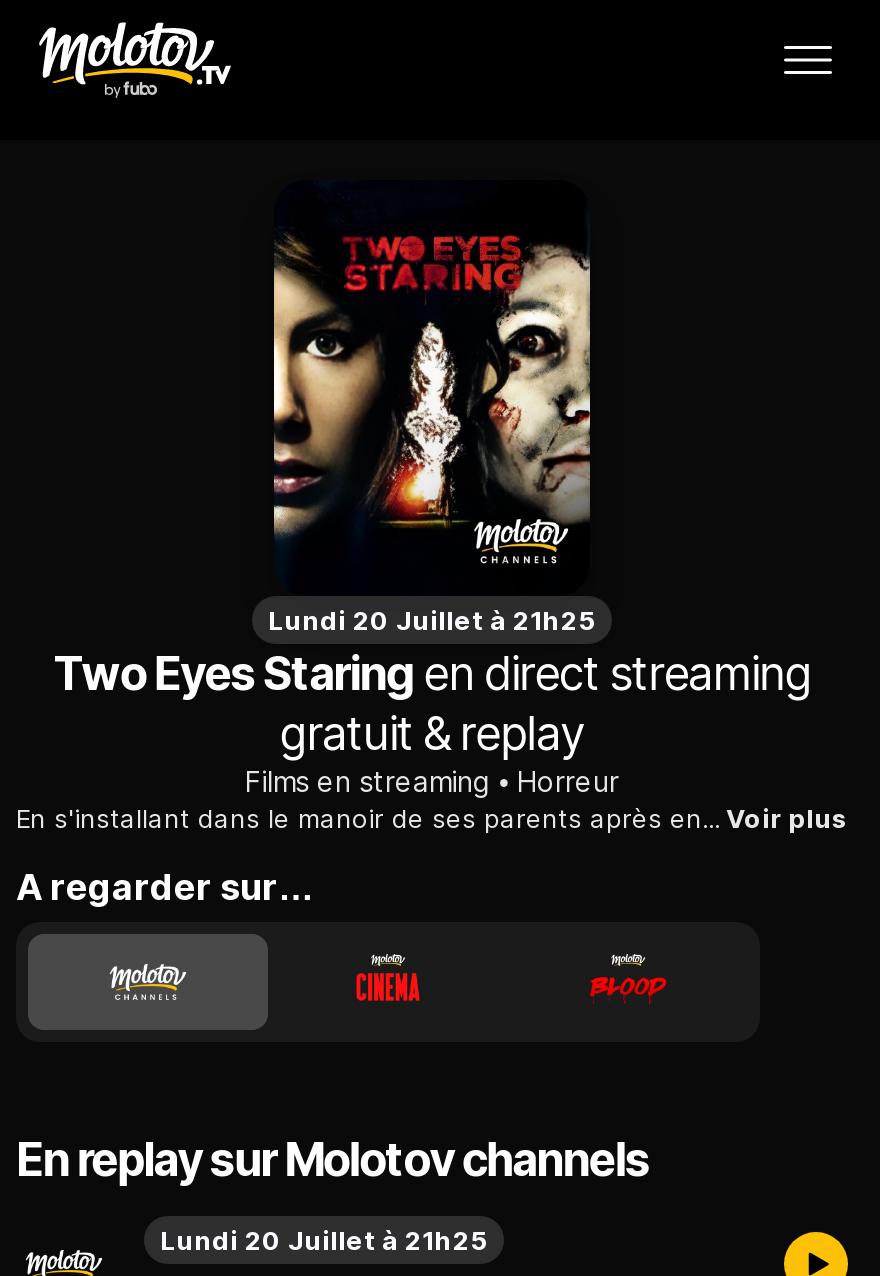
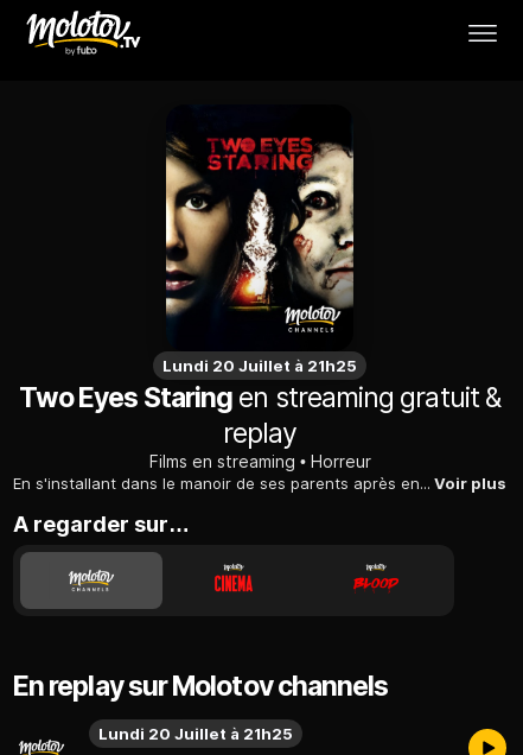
- Two Eyes Staring en direct streaming
- gratuit & replay
+ Two Eyes Staring en streaming gratuit &
+ replay
